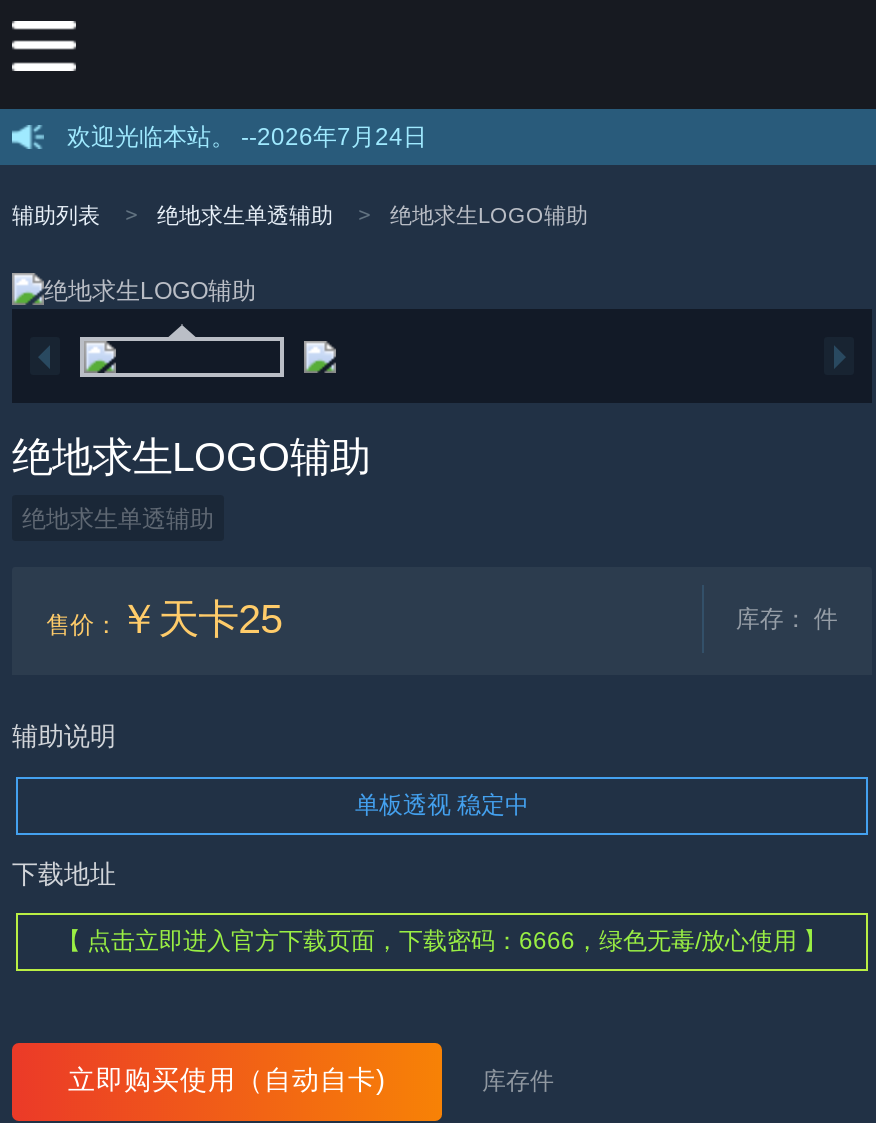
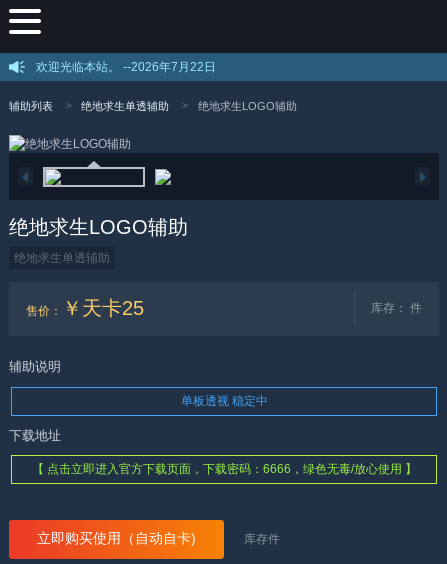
- 欢迎光临本站。 --2026年7月24日
+ 欢迎光临本站。 --2026年7月22日
